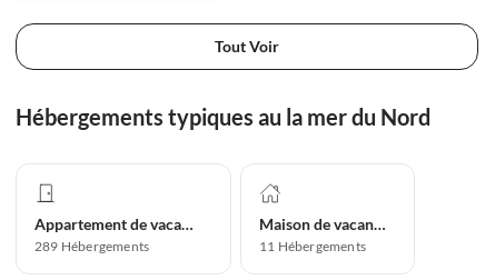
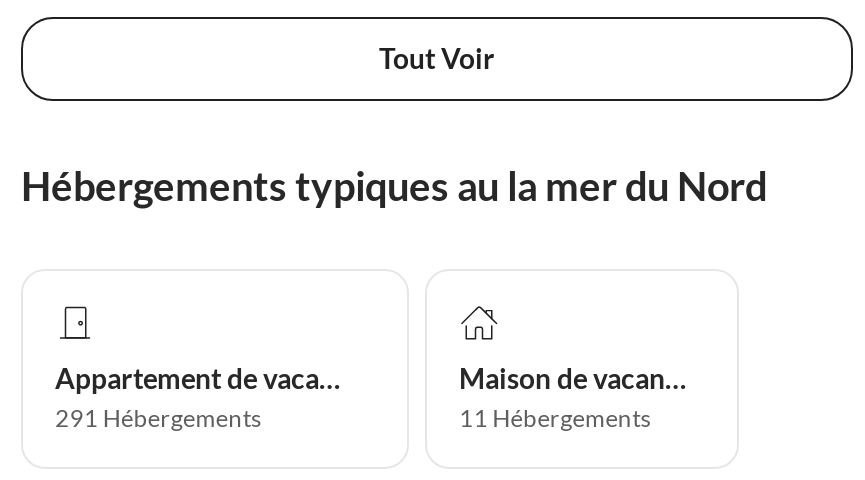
- 289 Hébergements
+ 291 Hébergements
